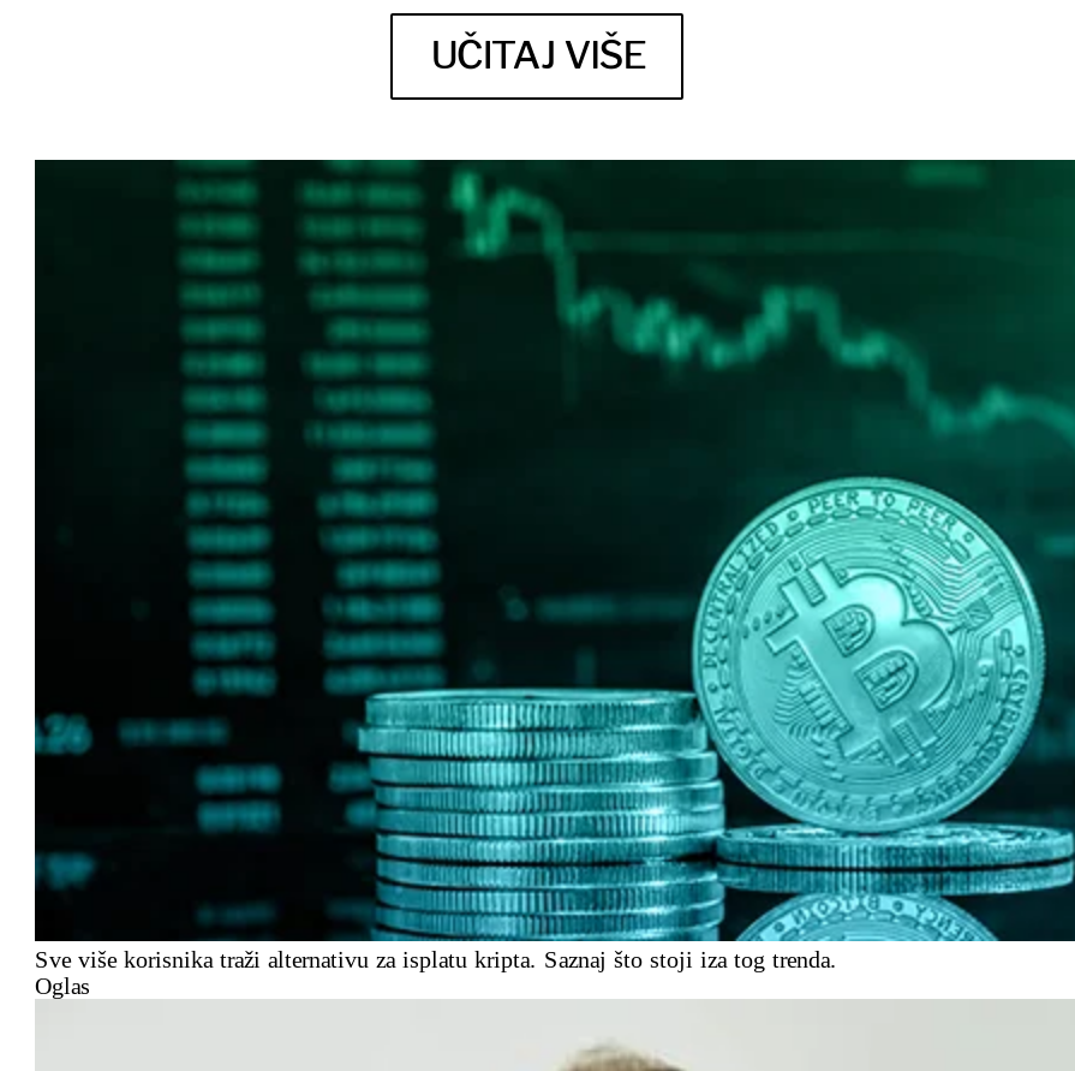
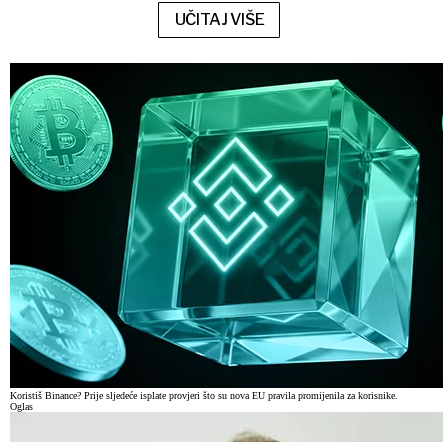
- [image]
- Sve više korisnika traži alternativu za isplatu kripta. Saznaj što stoji iza tog trenda.
+ [image]
+ Koristiš Binance? Prije sljedeće isplate provjeri što su nova EU pravila promijenila za korisnike.
